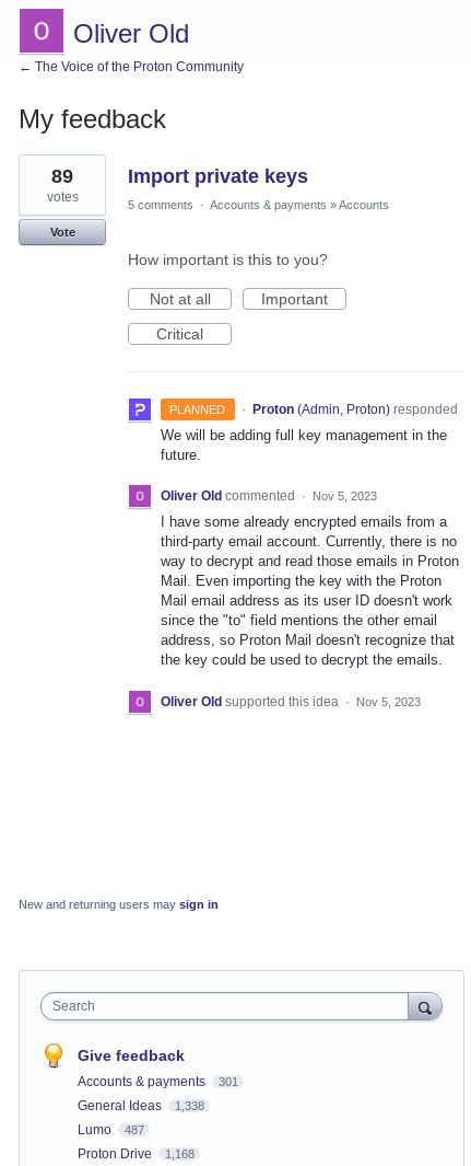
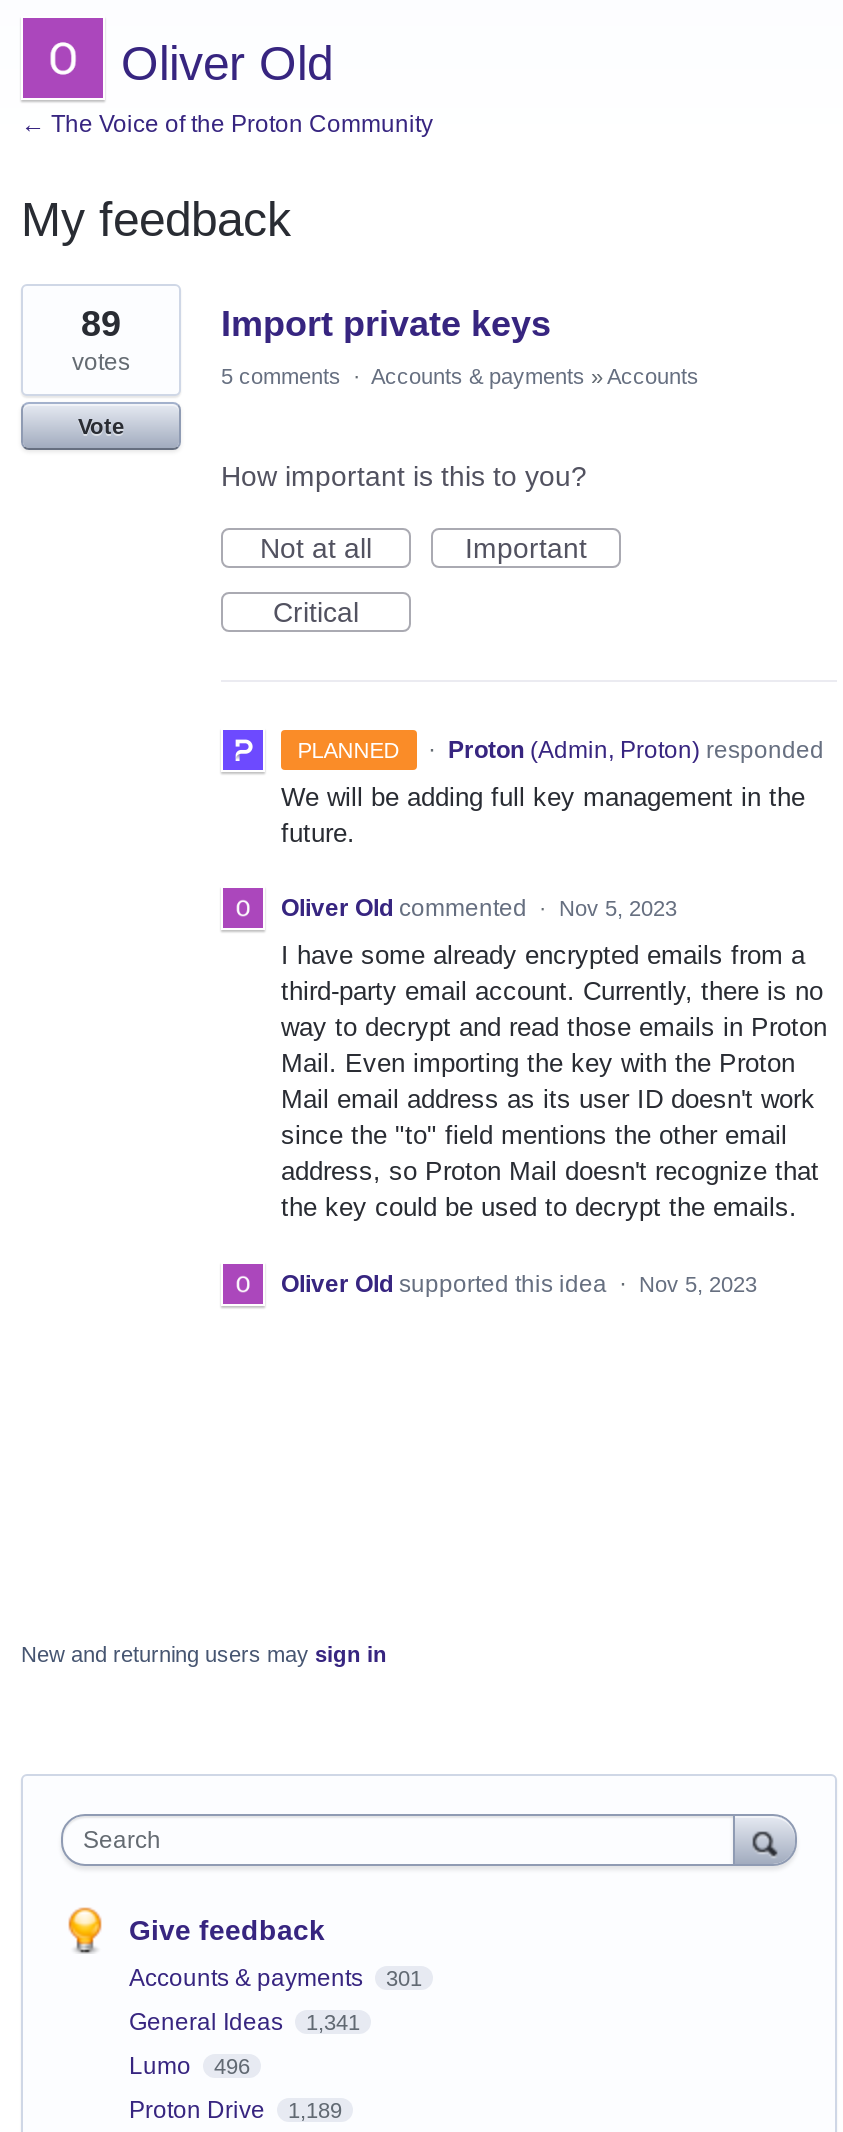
- General Ideas 1,338
+ General Ideas 1,341

- Lumo 487
+ Lumo 496

- Proton Drive 1,168
+ Proton Drive 1,189
